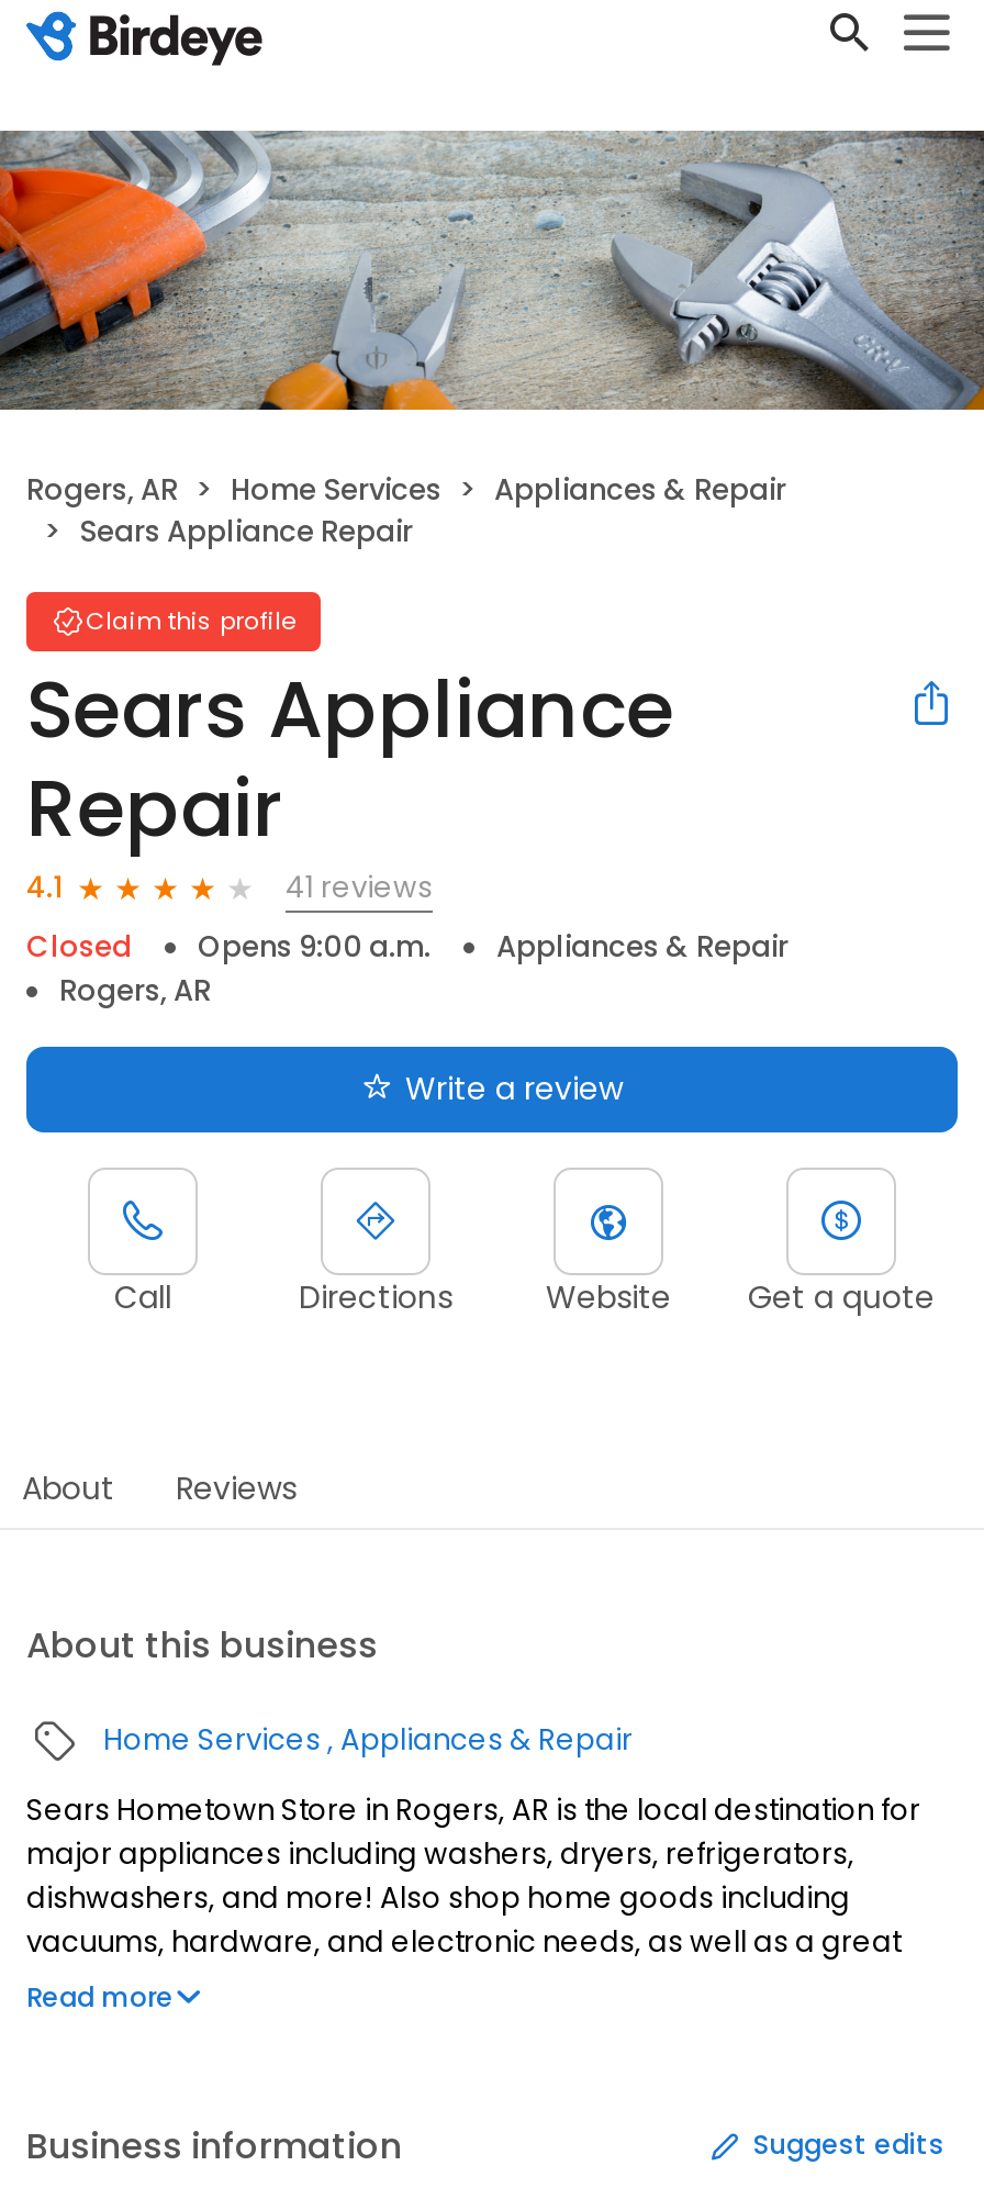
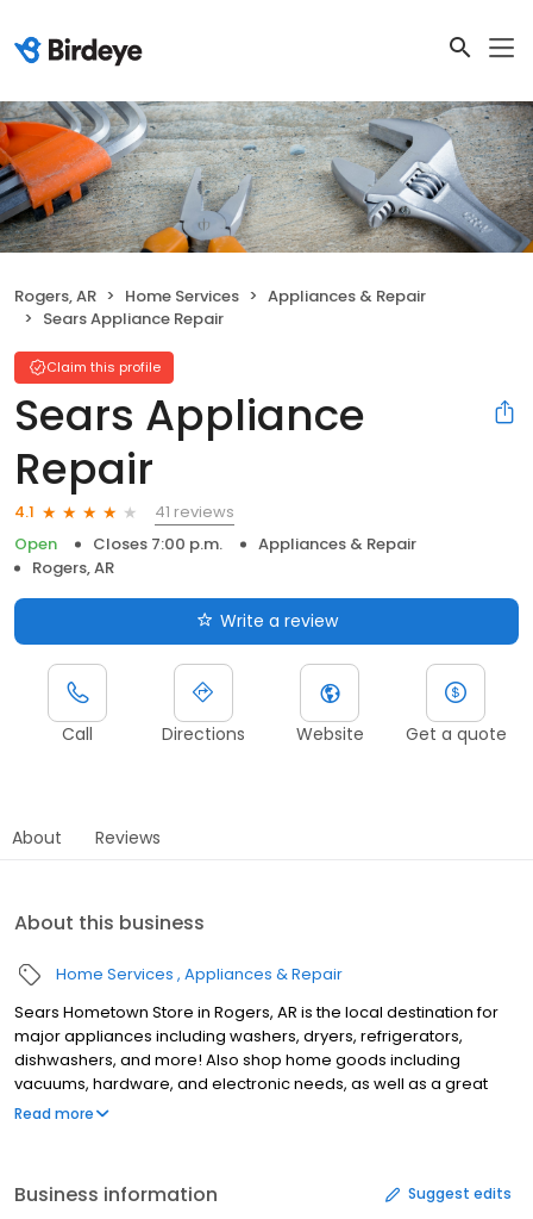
- Closed
- Opens 9:00 a.m.
+ Open
+ Closes 7:00 p.m.
